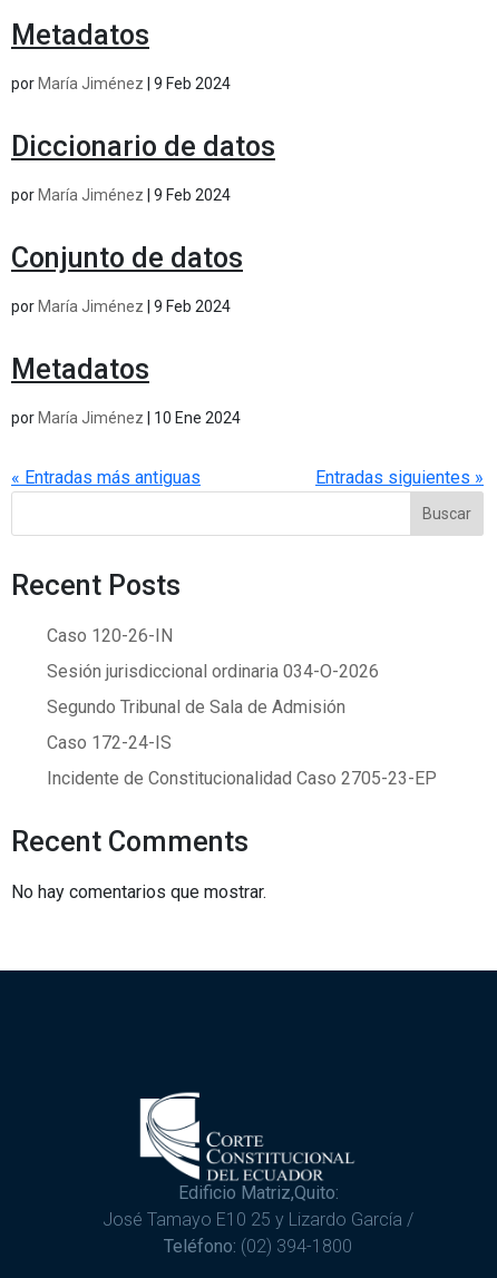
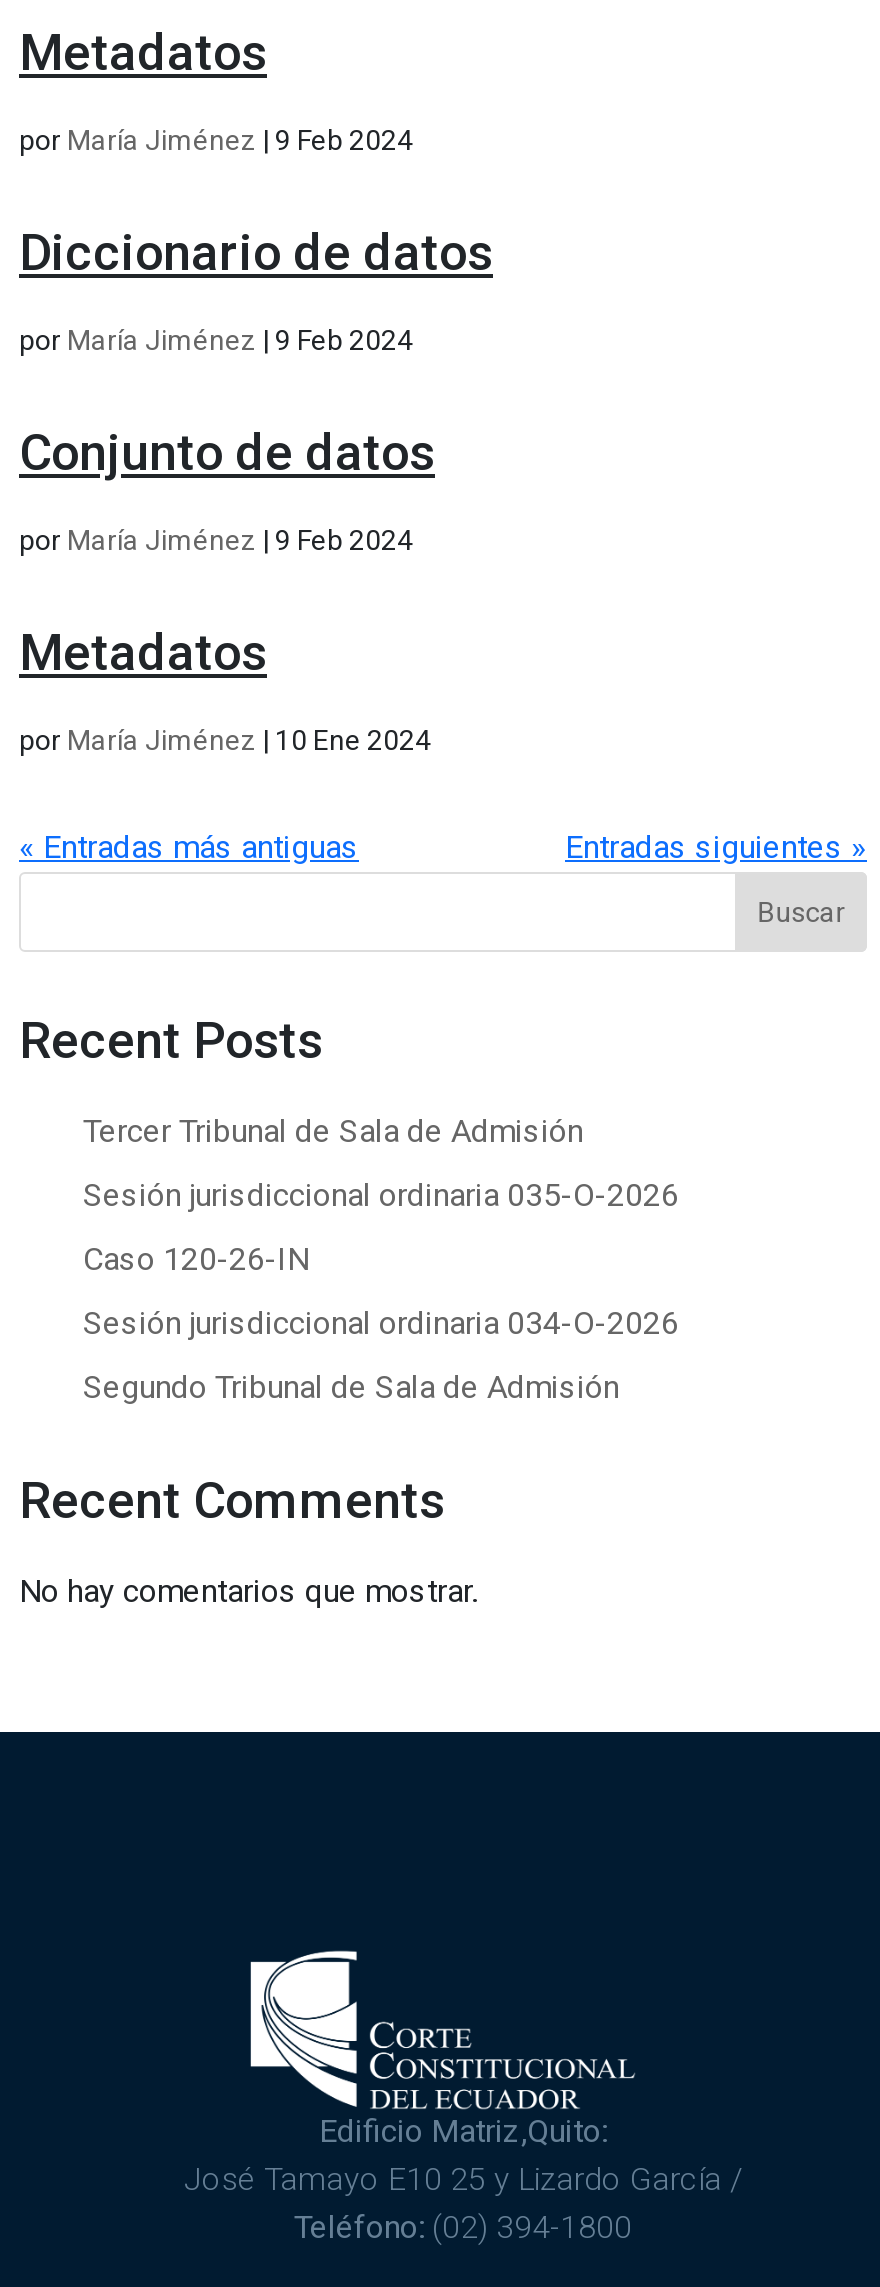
+ Tercer Tribunal de Sala de Admisión
+ Sesión jurisdiccional ordinaria 035-O-2026

moved down: Caso 120-26-IN | Sesión jurisdiccional ordinaria 034-O-2026 | Segundo Tribunal de Sala de Admisión

- Caso 172-24-IS
- Incidente de Constitucionalidad Caso 2705-23-EP
